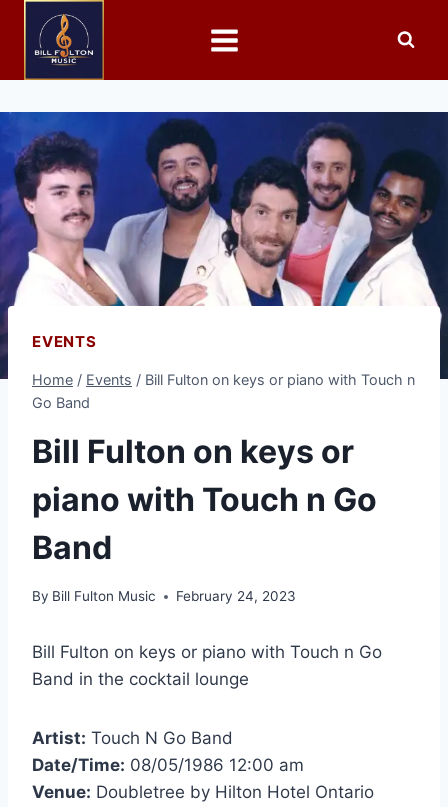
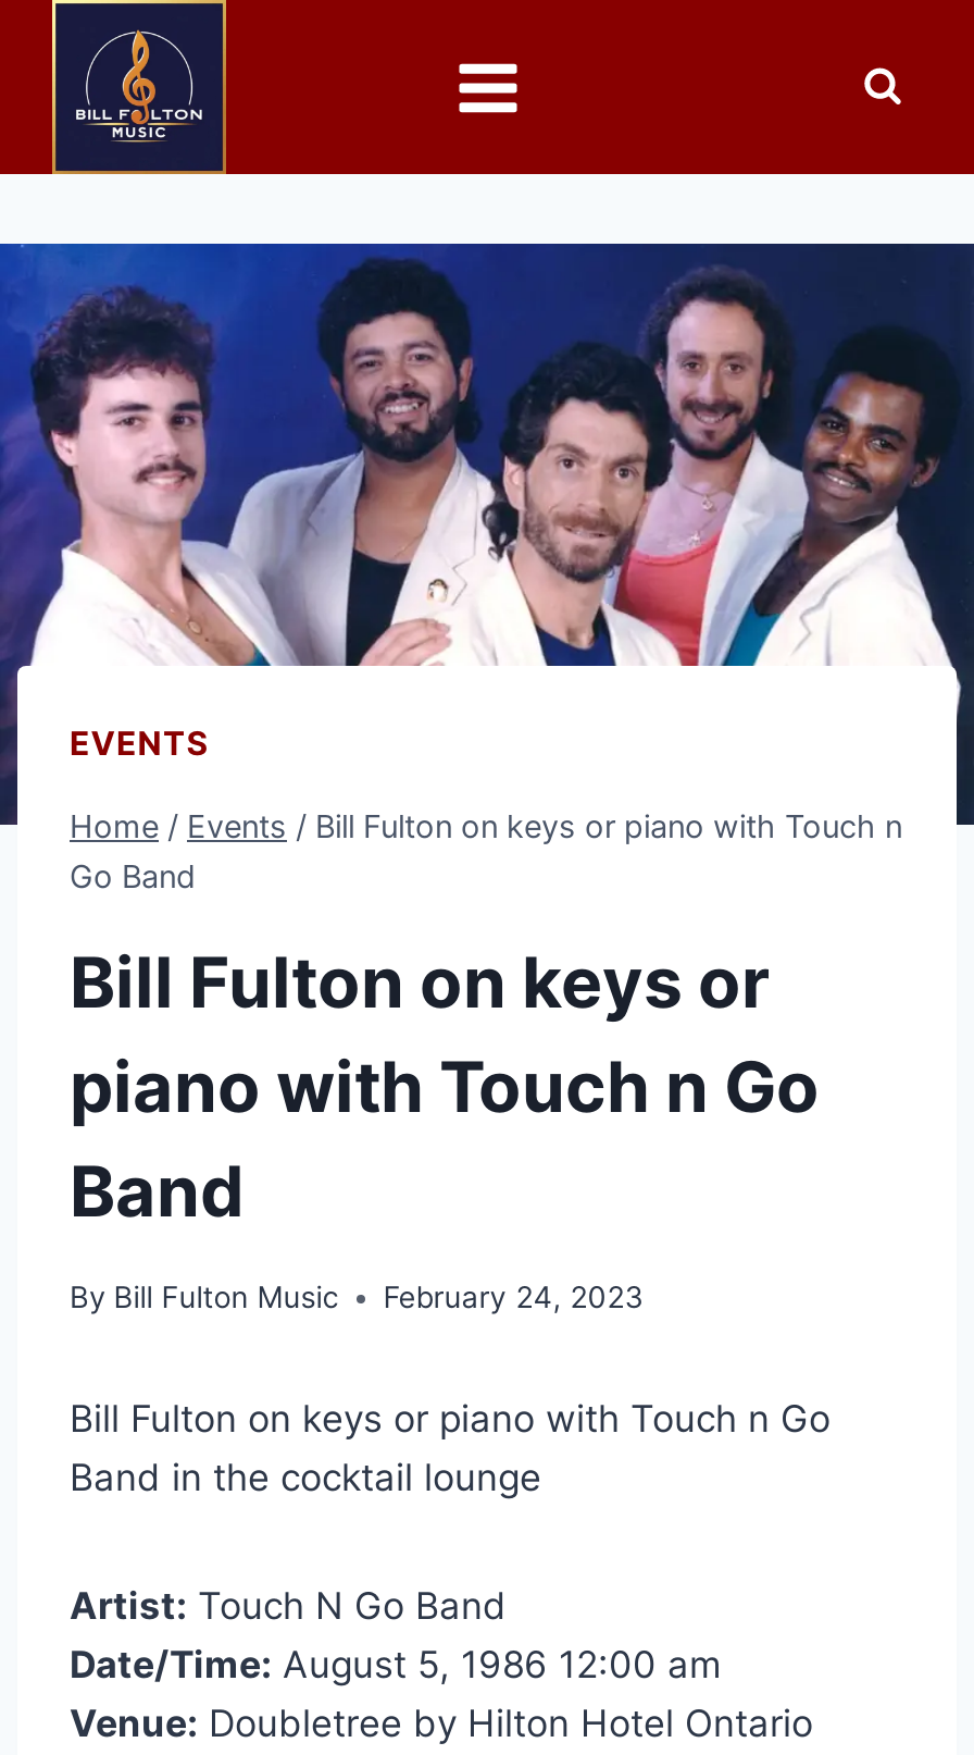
- Date/Time: 08/05/1986 12:00 am
+ Date/Time: August 5, 1986 12:00 am
